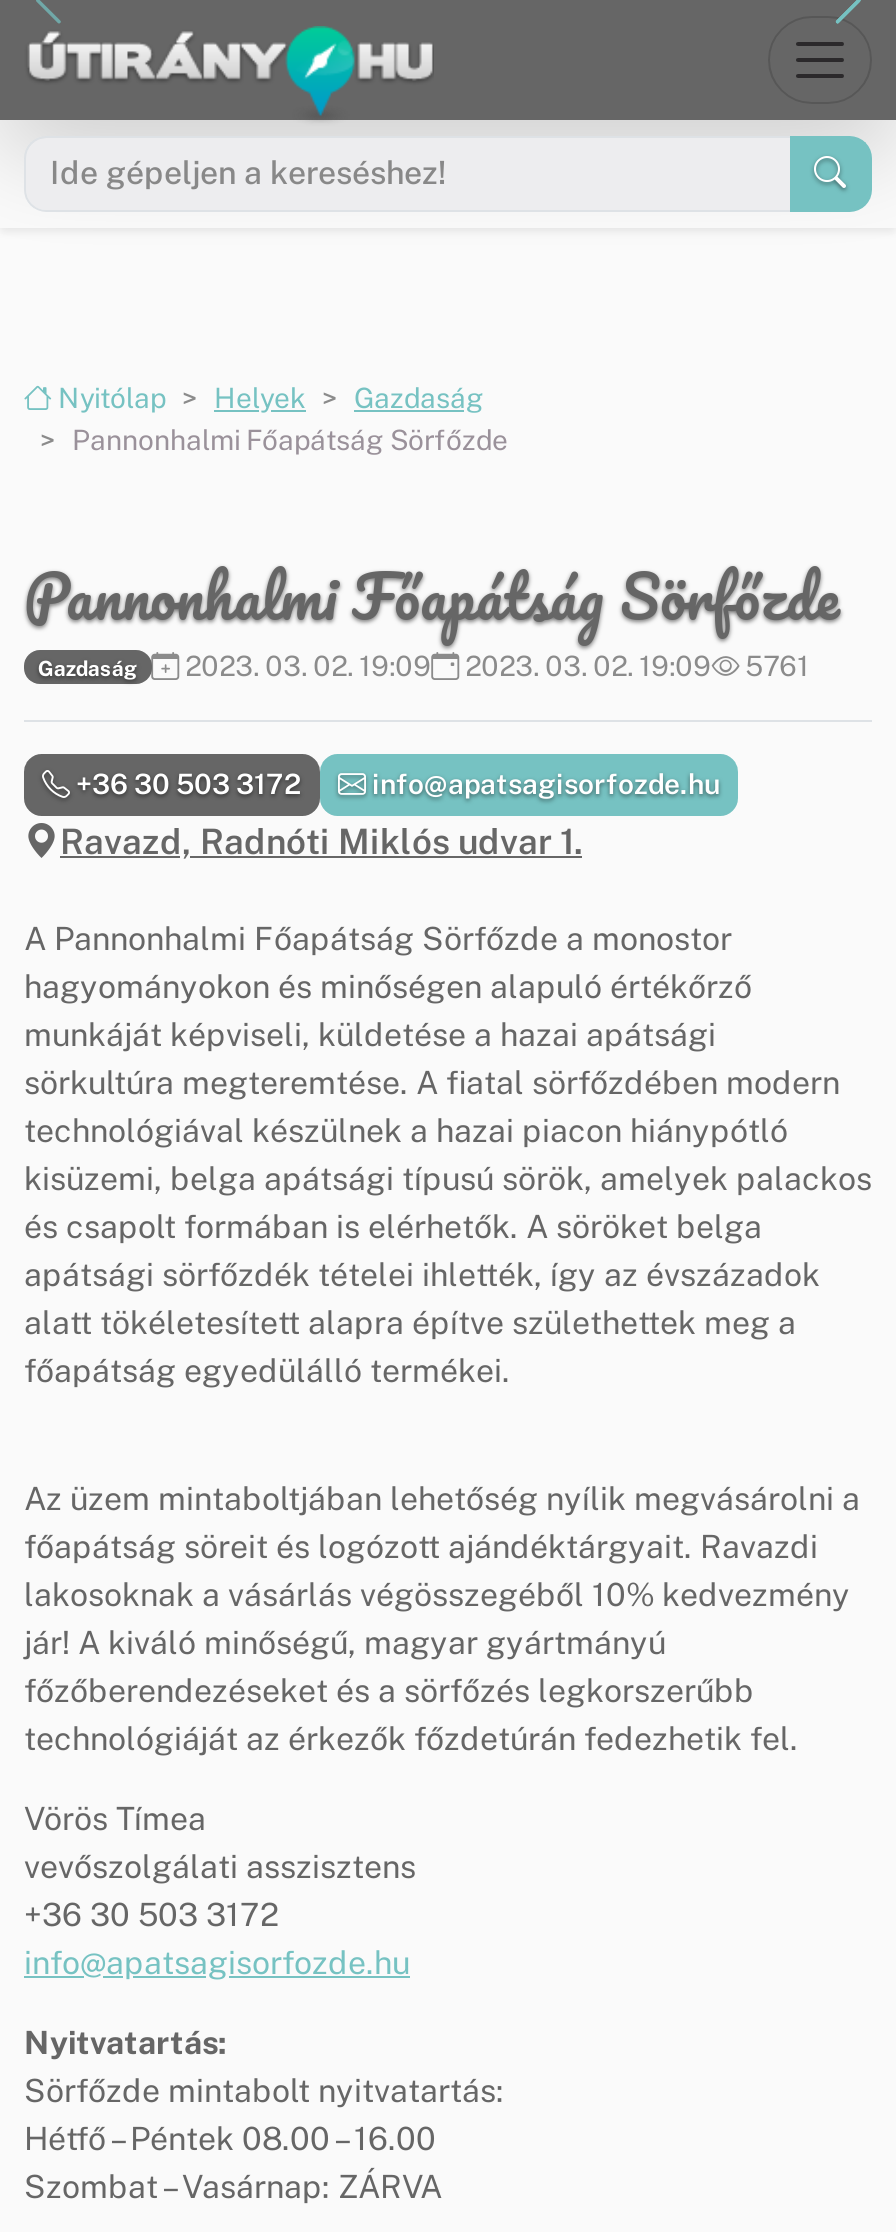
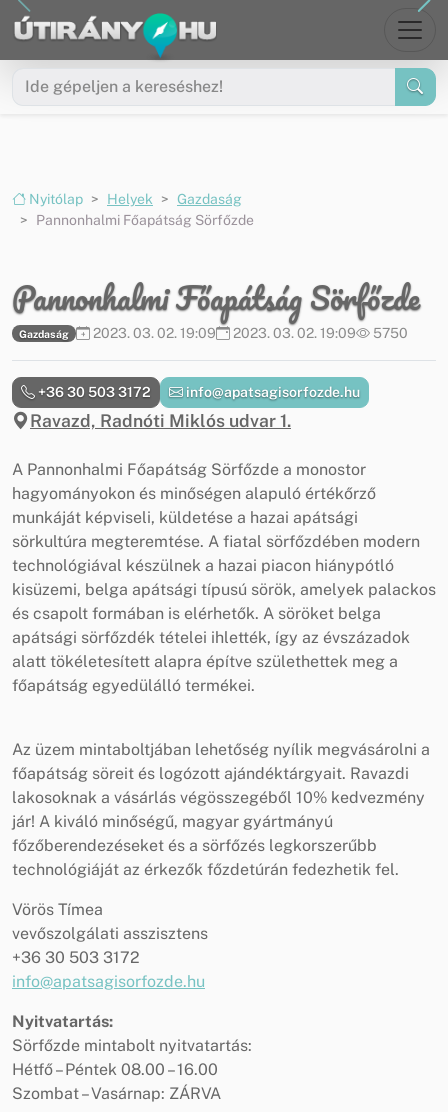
- Gazdaság 2023. 03. 02. 19:09 2023. 03. 02. 19:09 5761
+ Gazdaság 2023. 03. 02. 19:09 2023. 03. 02. 19:09 5750
